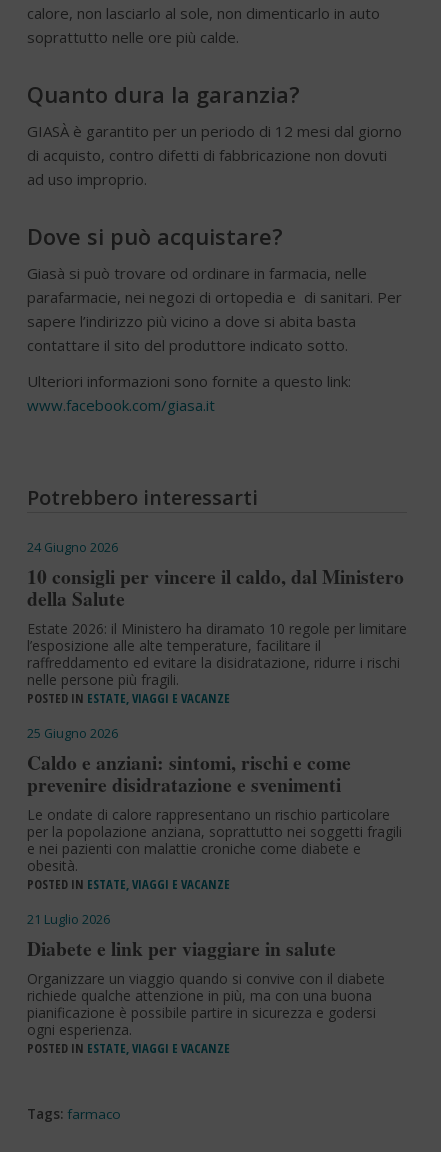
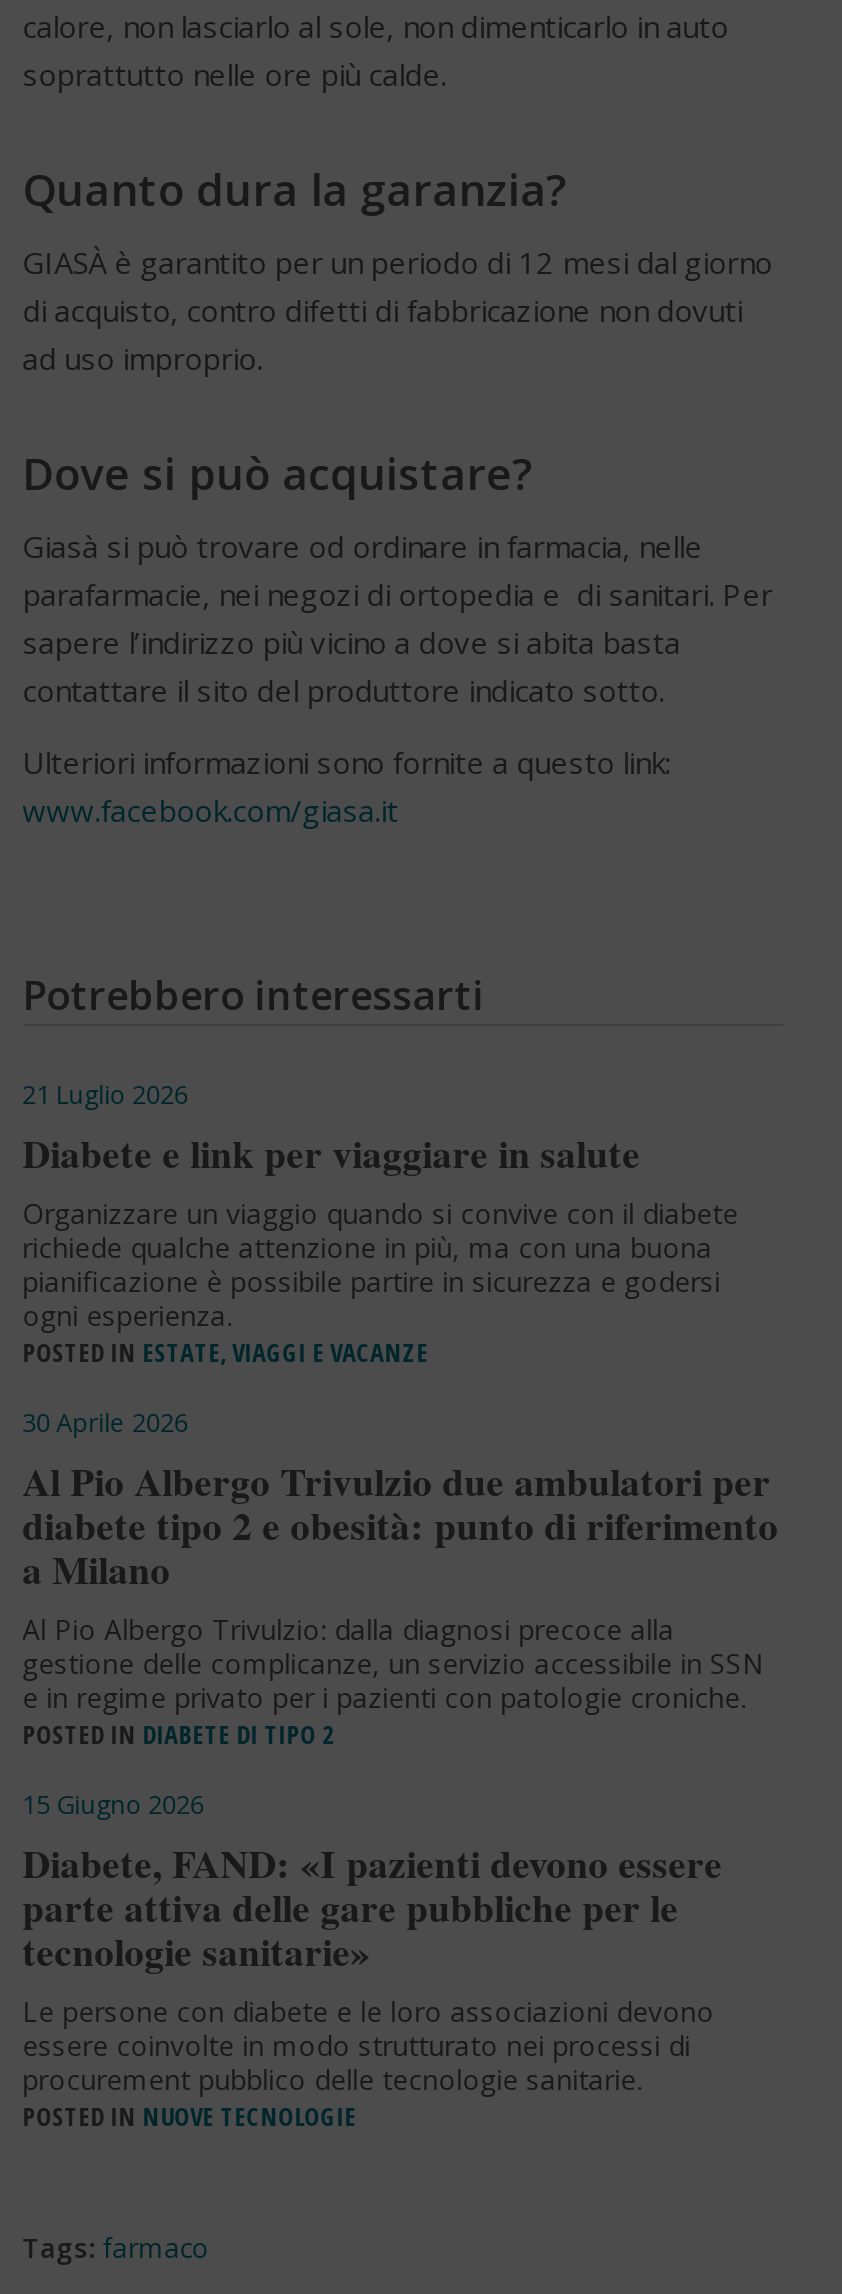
- 24 Giugno 2026
- 10 consigli per vincere il caldo, dal Ministero
- della Salute
- Estate 2026: il Ministero ha diramato 10 regole per limitare
- l’esposizione alle alte temperature, facilitare il
- raffreddamento ed evitare la disidratazione, ridurre i rischi
- nelle persone più fragili.
- POSTED IN ESTATE, VIAGGI E VACANZE
- 25 Giugno 2026
- Caldo e anziani: sintomi, rischi e come
- prevenire disidratazione e svenimenti
- Le ondate di calore rappresentano un rischio particolare
- per la popolazione anziana, soprattutto nei soggetti fragili
- e nei pazienti con malattie croniche come diabete e
- obesità.
- POSTED IN ESTATE, VIAGGI E VACANZE

moved up: 21 Luglio 2026 | Diabete e link per viaggiare in salute | Organizzare un viaggio quando si convive con il diabete | richiede qualche attenzione in più, ma con una buona | pianificazione è possibile partire in sicurezza e godersi | ogni esperienza. | POSTED IN ESTATE, VIAGGI E VACANZE

+ 30 Aprile 2026
+ Al Pio Albergo Trivulzio due ambulatori per
+ diabete tipo 2 e obesità: punto di riferimento
+ a Milano
+ Al Pio Albergo Trivulzio: dalla diagnosi precoce alla
+ gestione delle complicanze, un servizio accessibile in SSN
+ e in regime privato per i pazienti con patologie croniche.
+ POSTED IN DIABETE DI TIPO 2
+ 15 Giugno 2026
+ Diabete, FAND: «I pazienti devono essere
+ parte attiva delle gare pubbliche per le
+ tecnologie sanitarie»
+ Le persone con diabete e le loro associazioni devono
+ essere coinvolte in modo strutturato nei processi di
+ procurement pubblico delle tecnologie sanitarie.
+ POSTED IN NUOVE TECNOLOGIE
